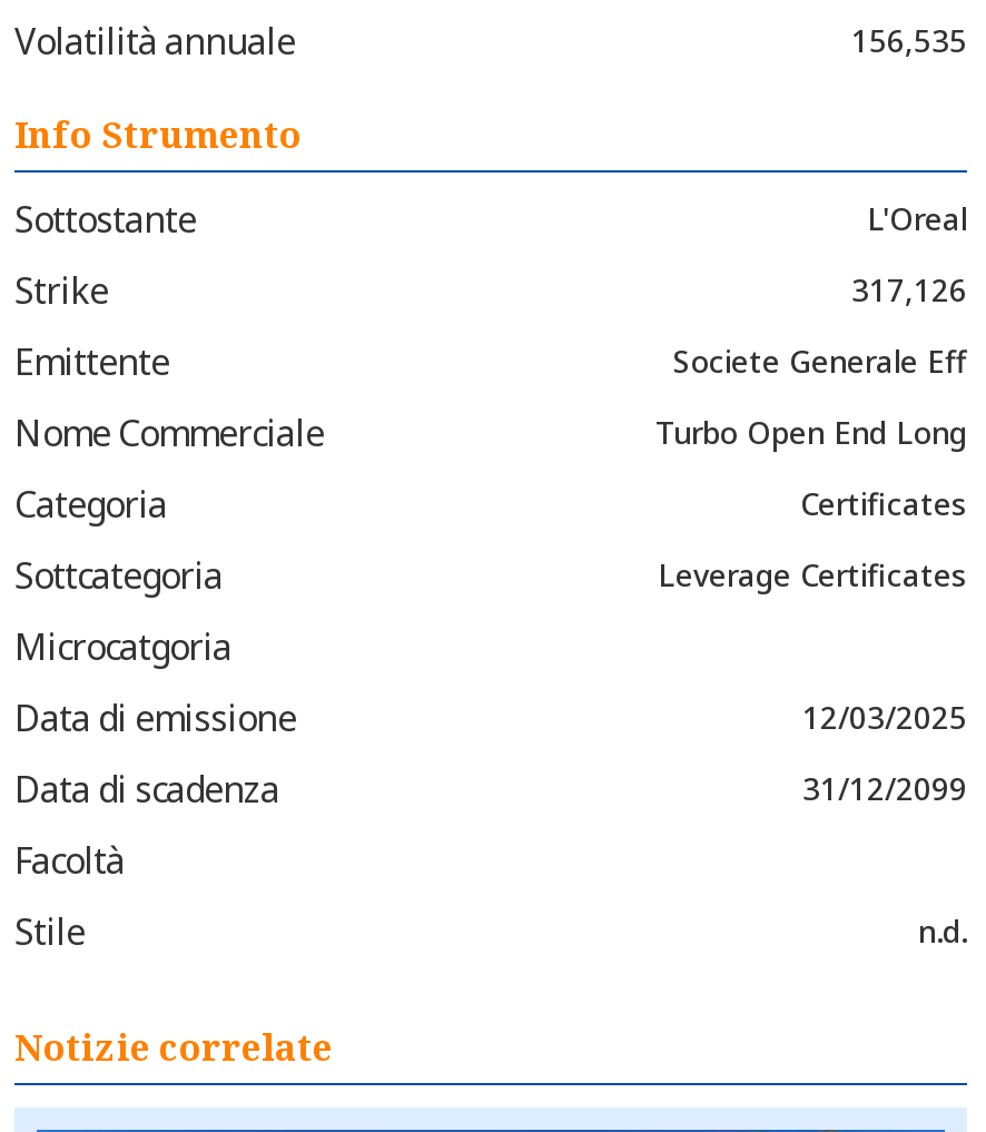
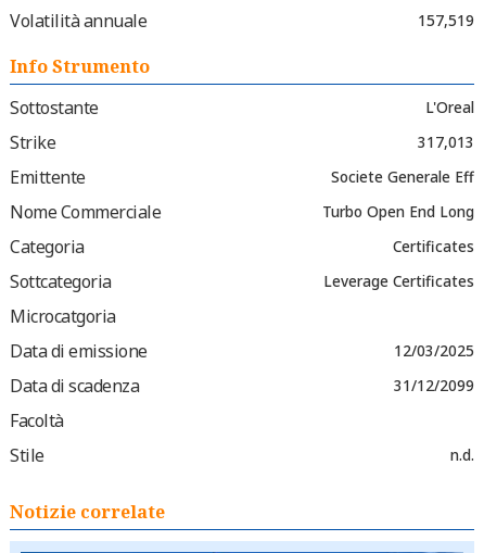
- 156,535
+ 157,519

- 317,126
+ 317,013
